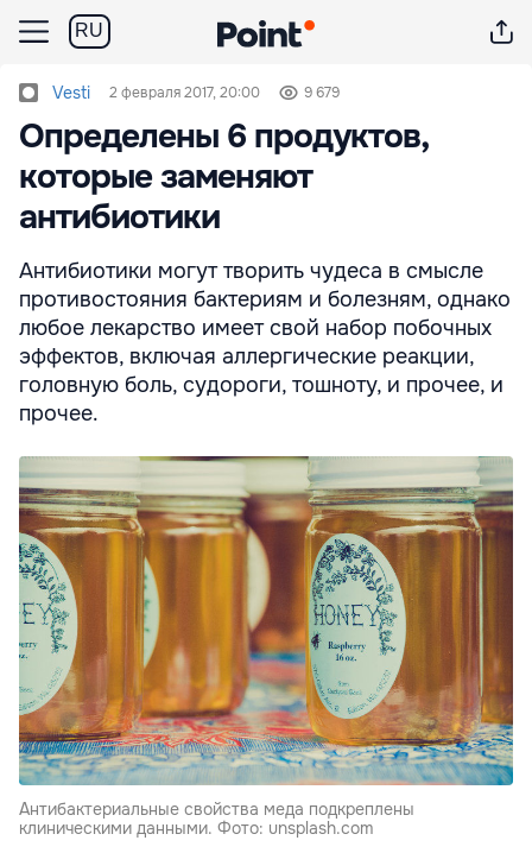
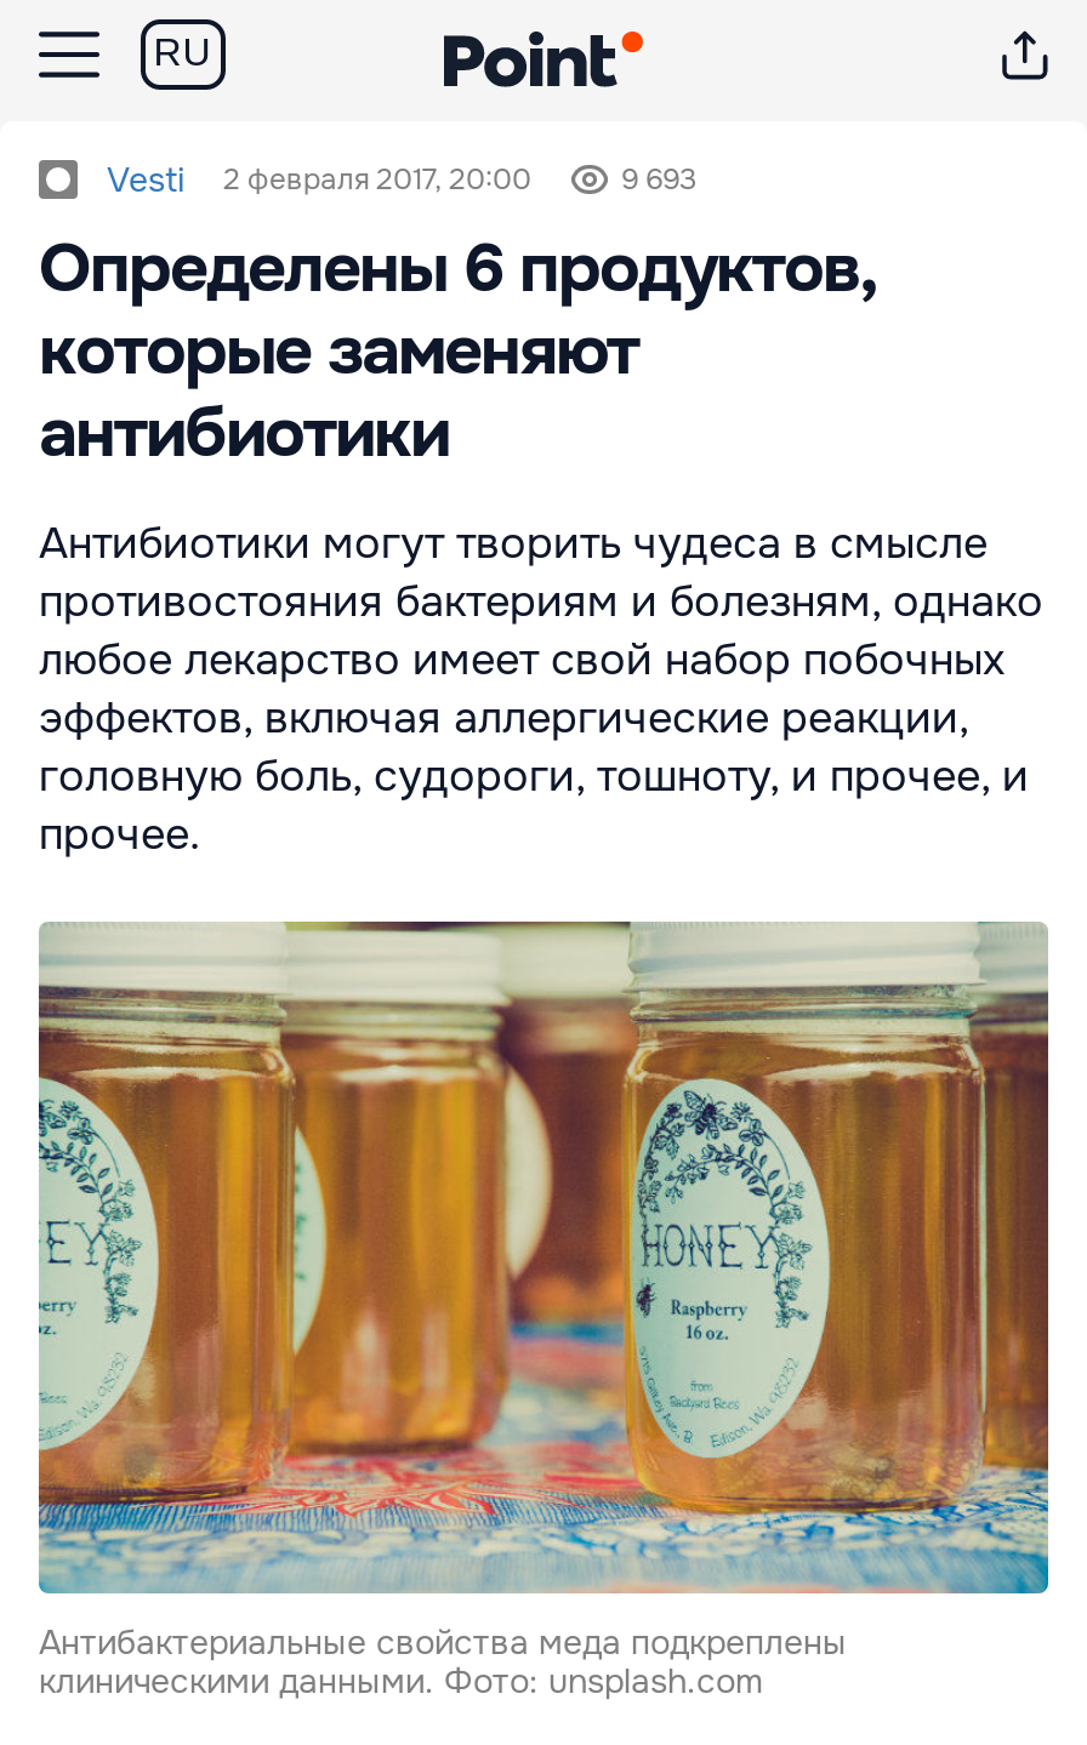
- 9 679
+ 9 693
